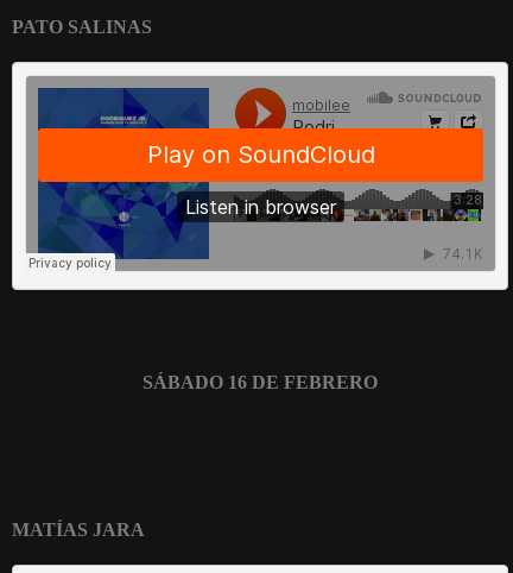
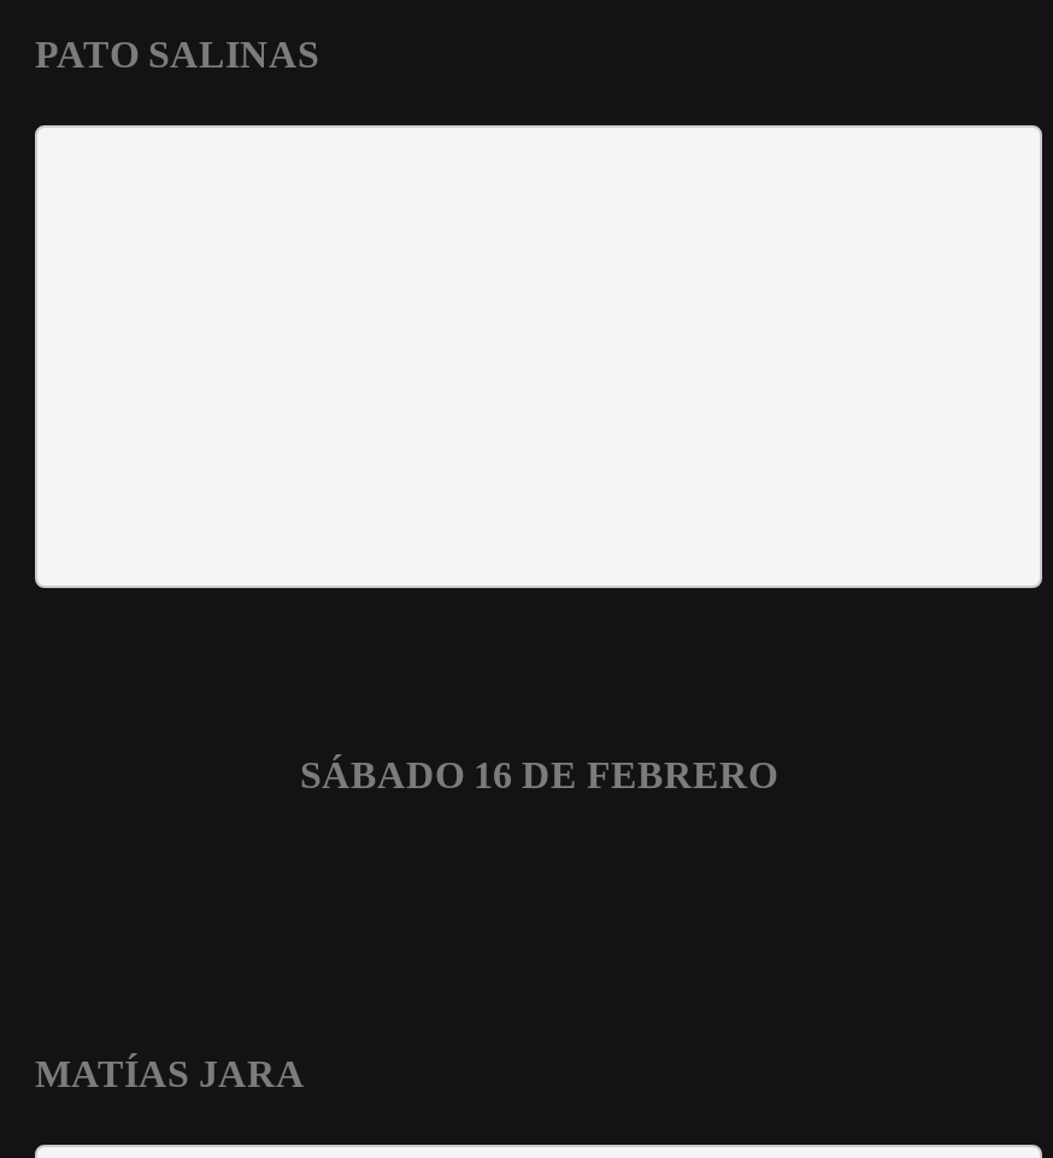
- [image]
